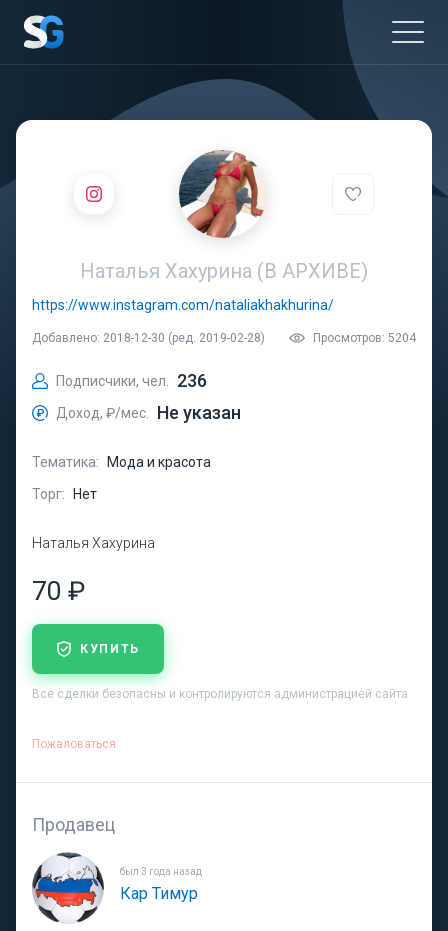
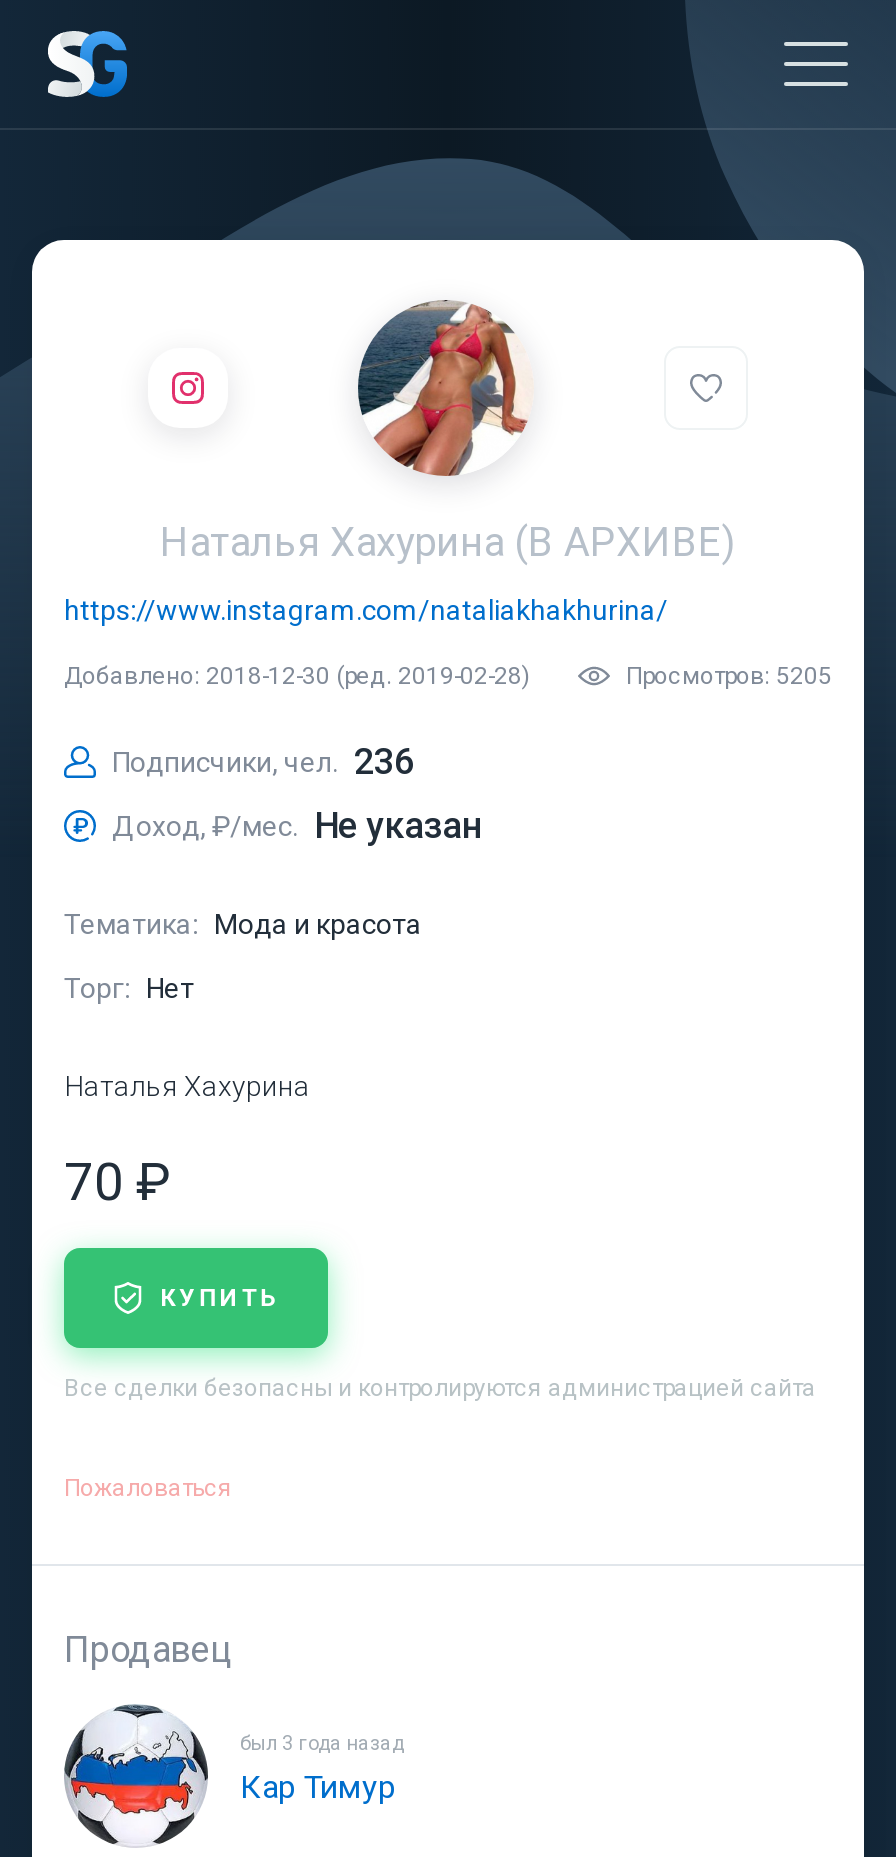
- Просмотров: 5204
+ Просмотров: 5205
